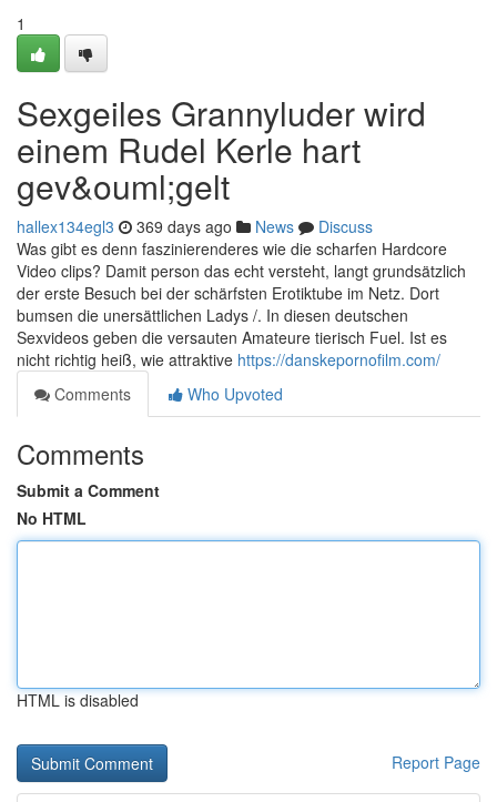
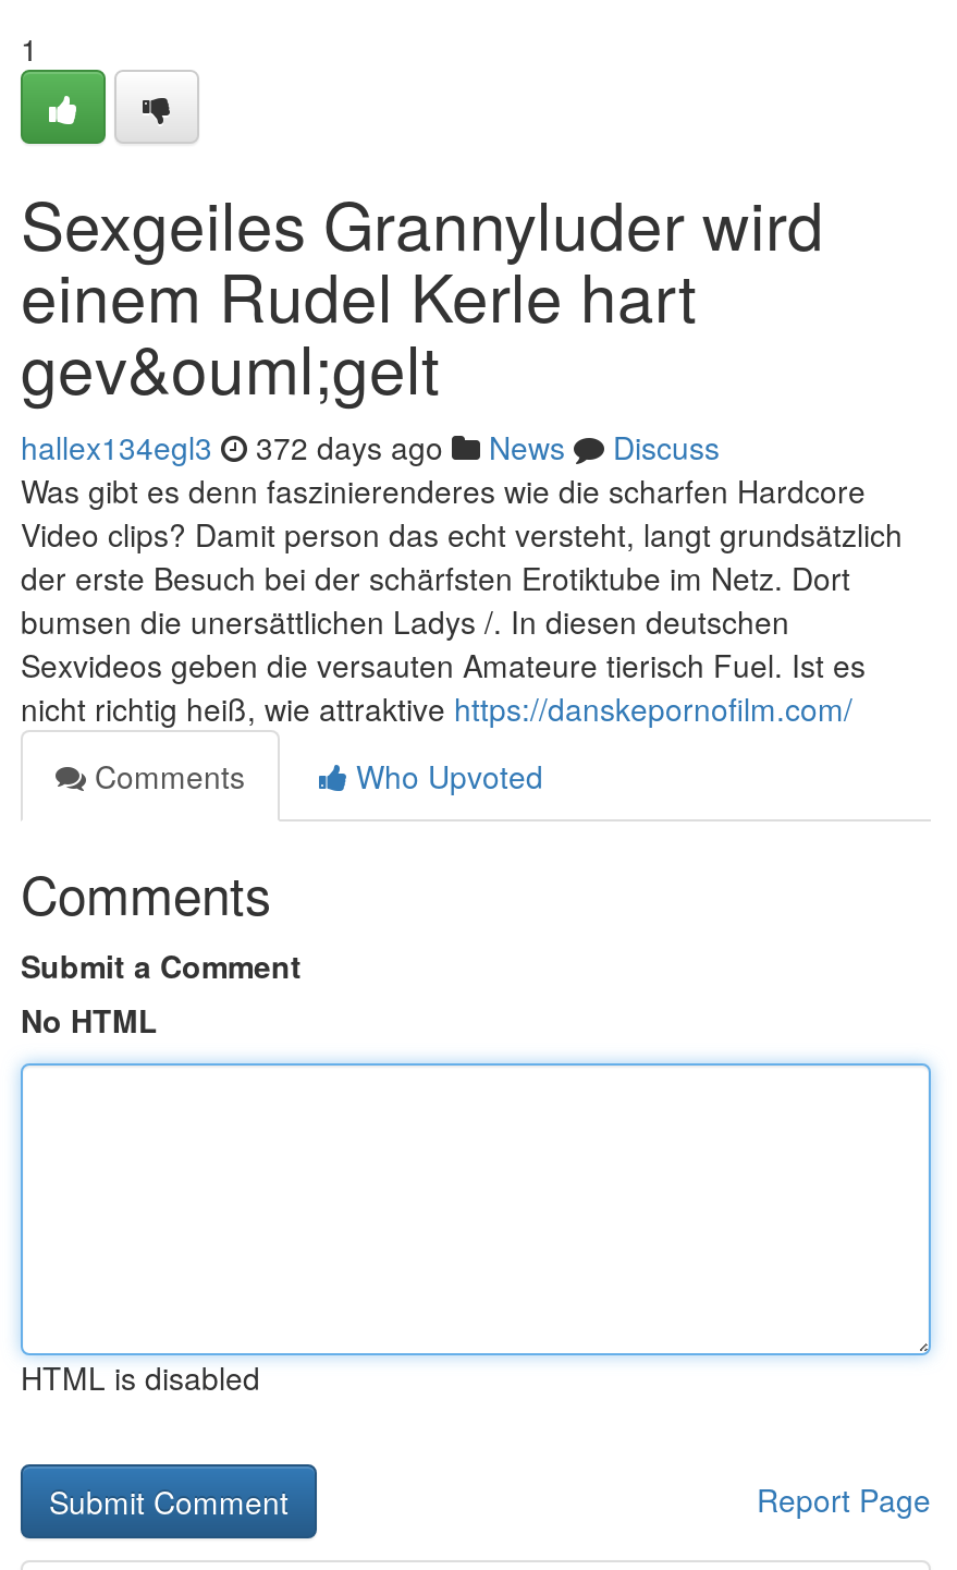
- hallex134egl3 369 days ago News Discuss
+ hallex134egl3 372 days ago News Discuss
